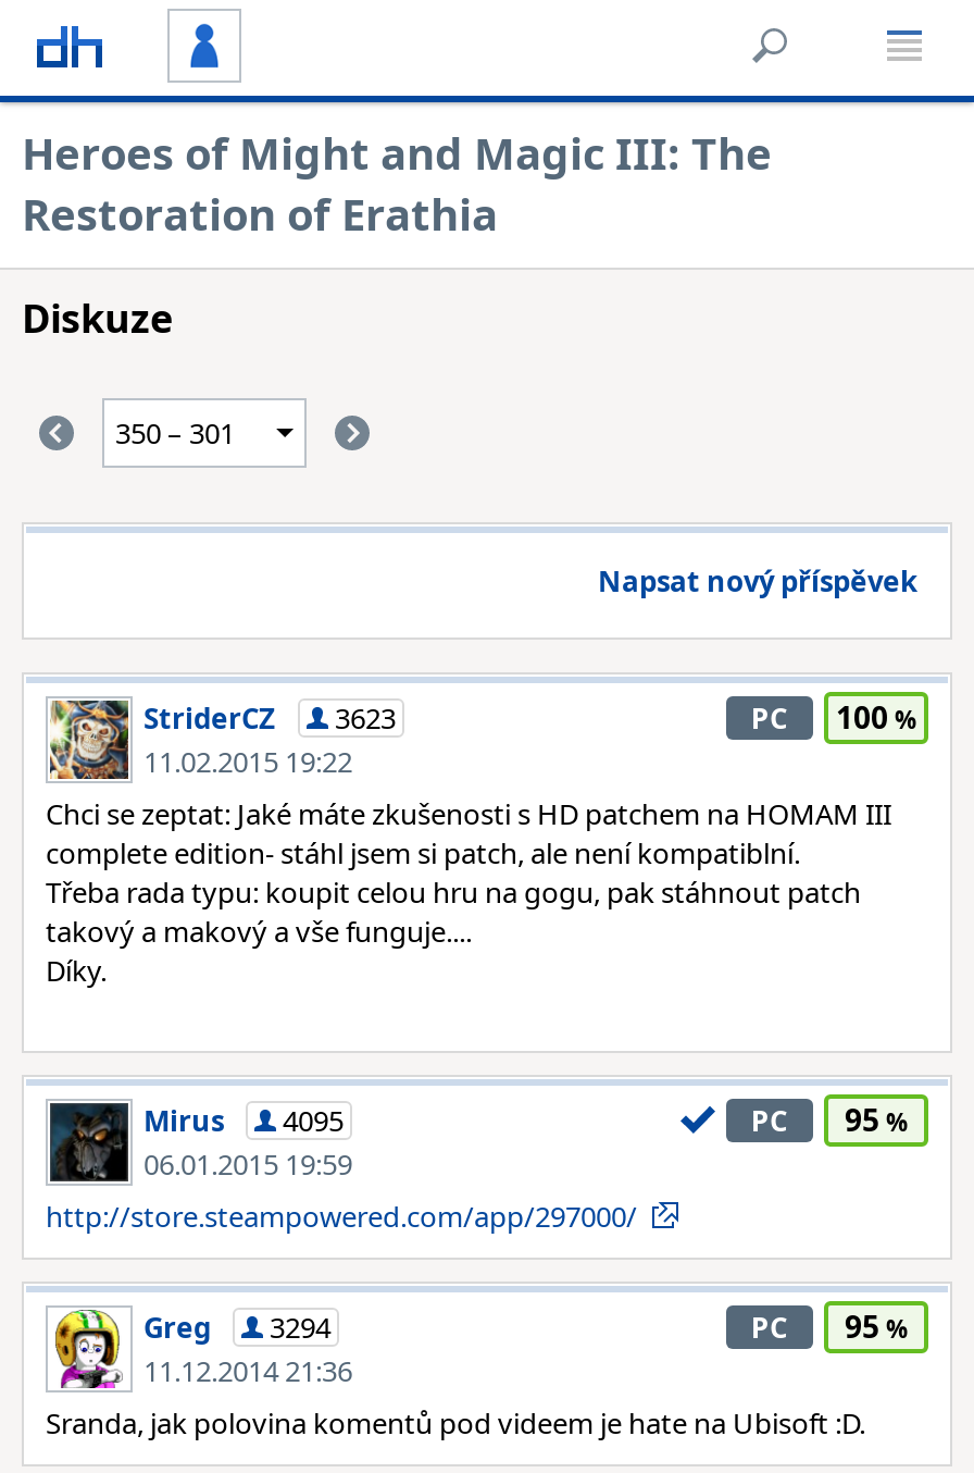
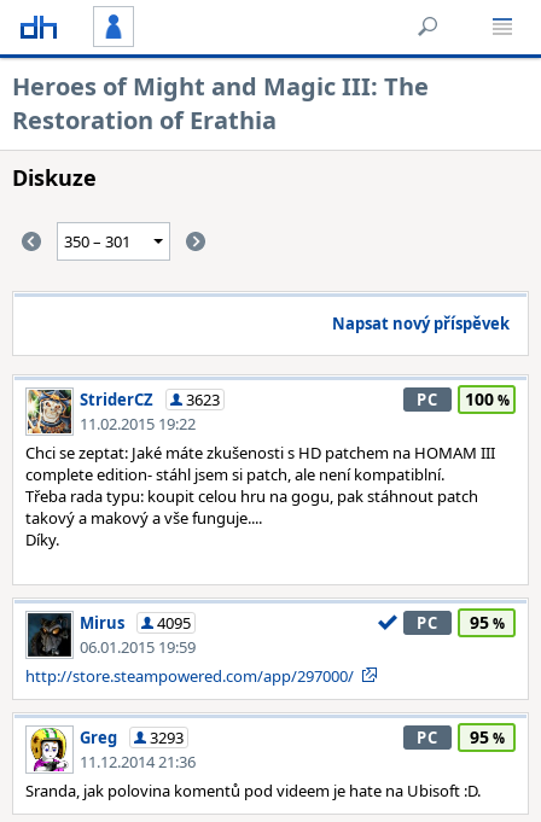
- Greg 3294
+ Greg 3293
